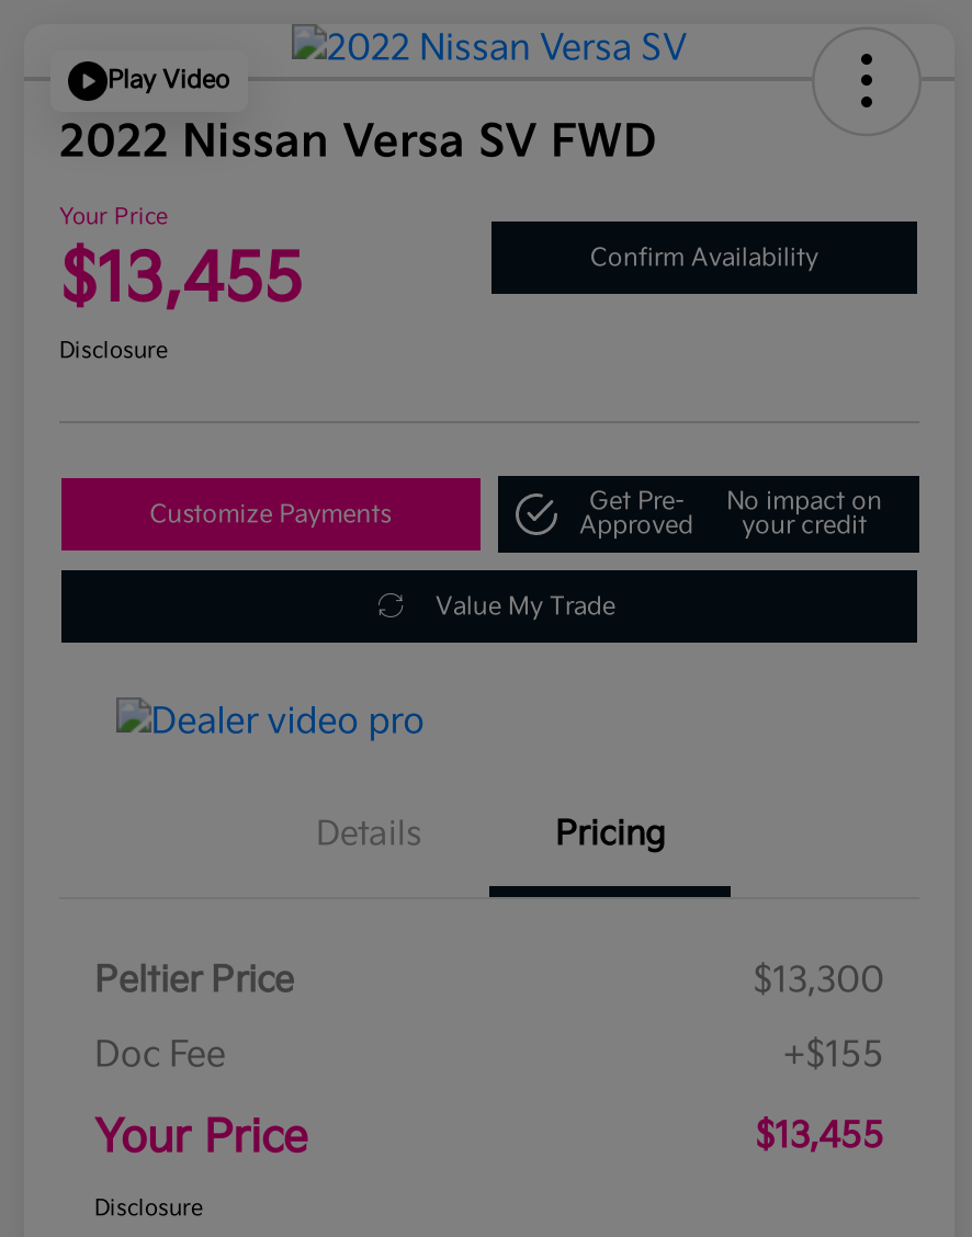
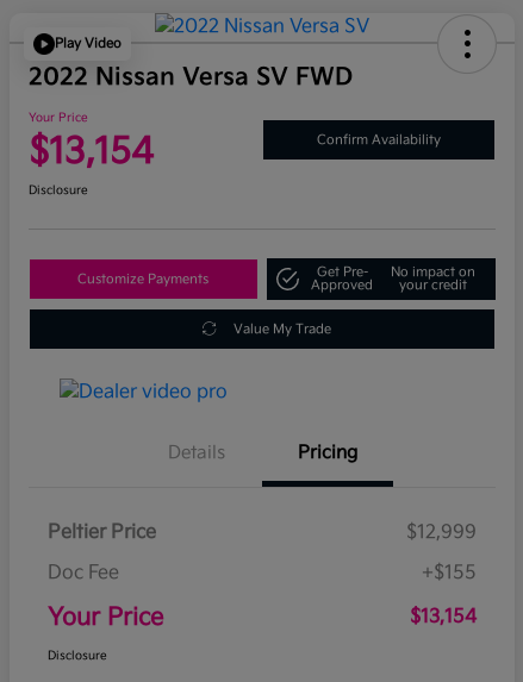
- $13,455
+ $13,154

- $13,300
+ $12,999

- $13,455
+ $13,154
